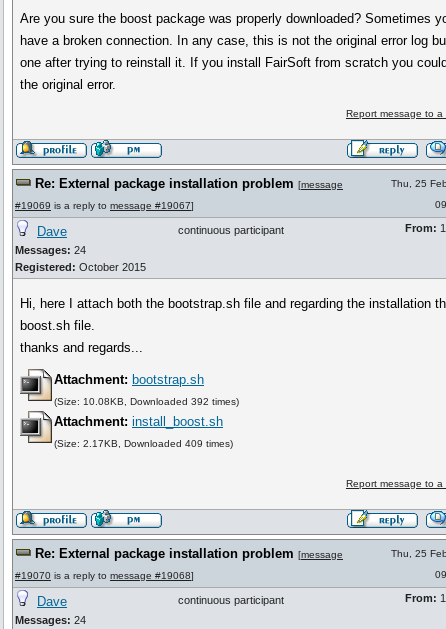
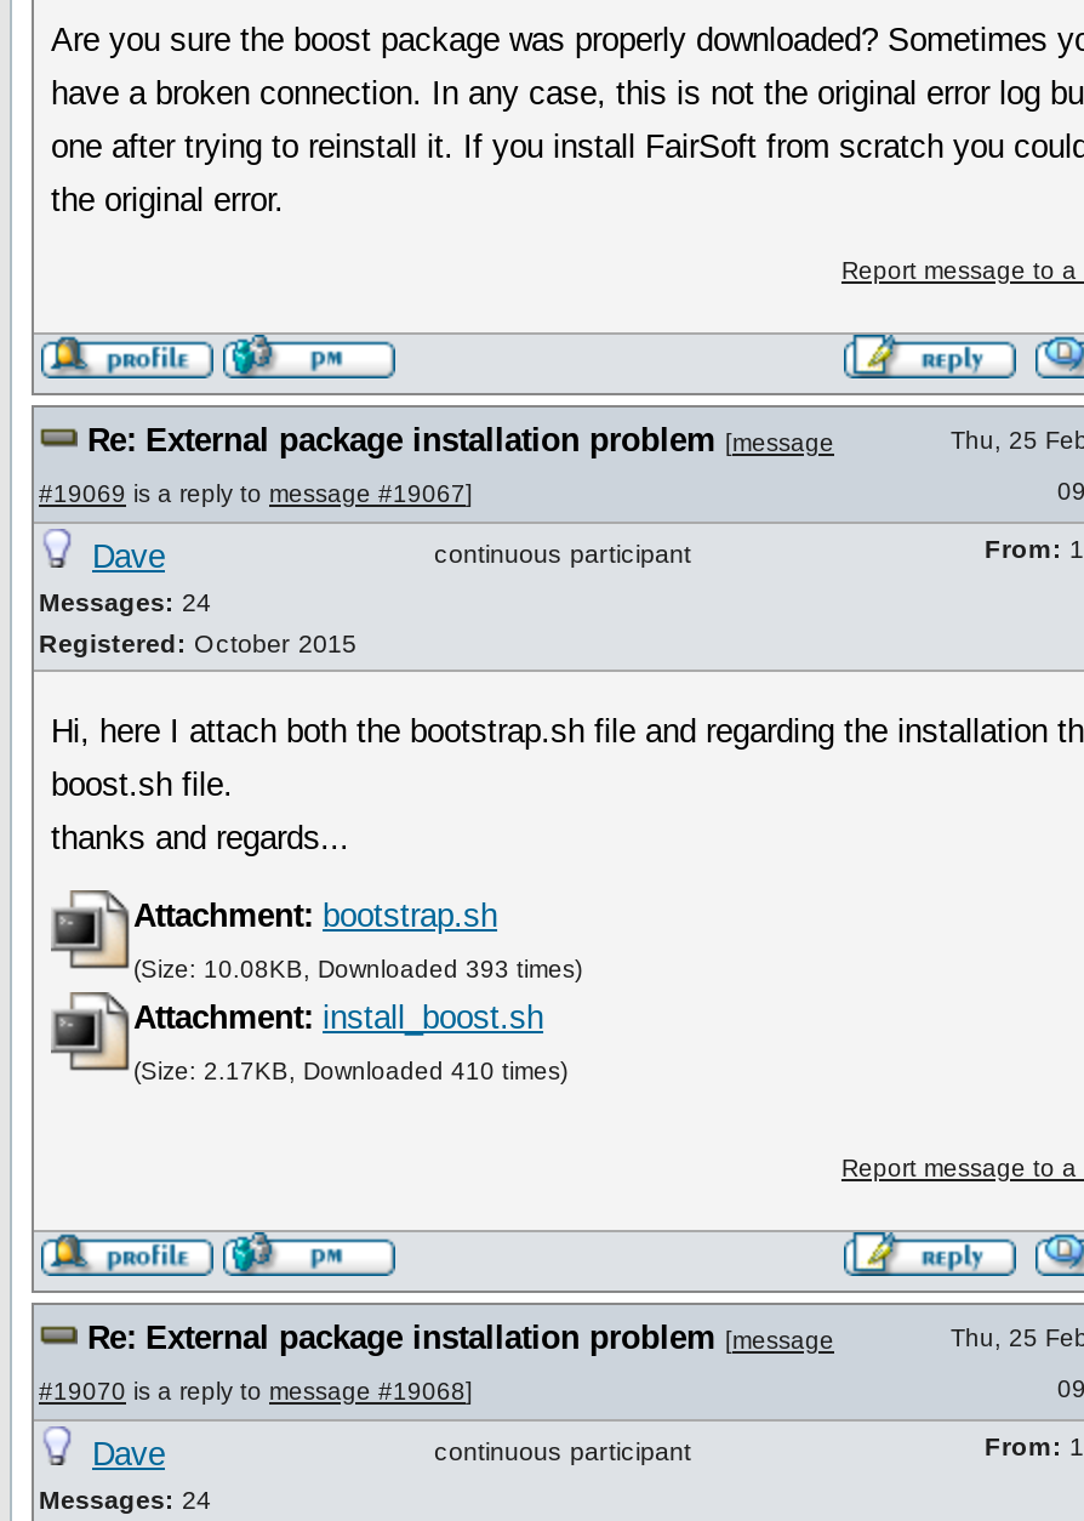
- (Size: 10.08KB, Downloaded 392 times)
+ (Size: 10.08KB, Downloaded 393 times)

- (Size: 2.17KB, Downloaded 409 times)
+ (Size: 2.17KB, Downloaded 410 times)
